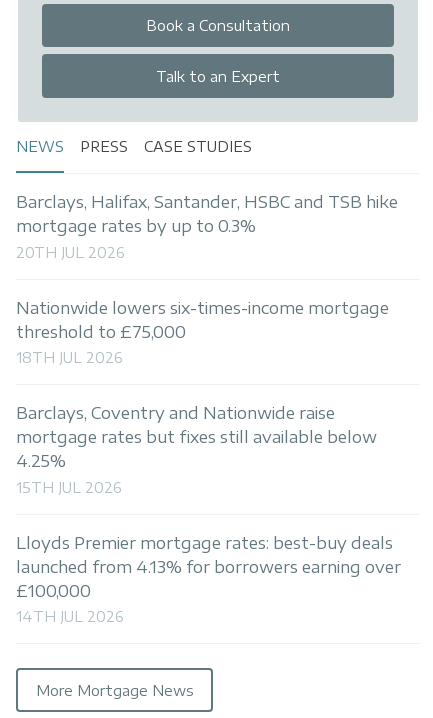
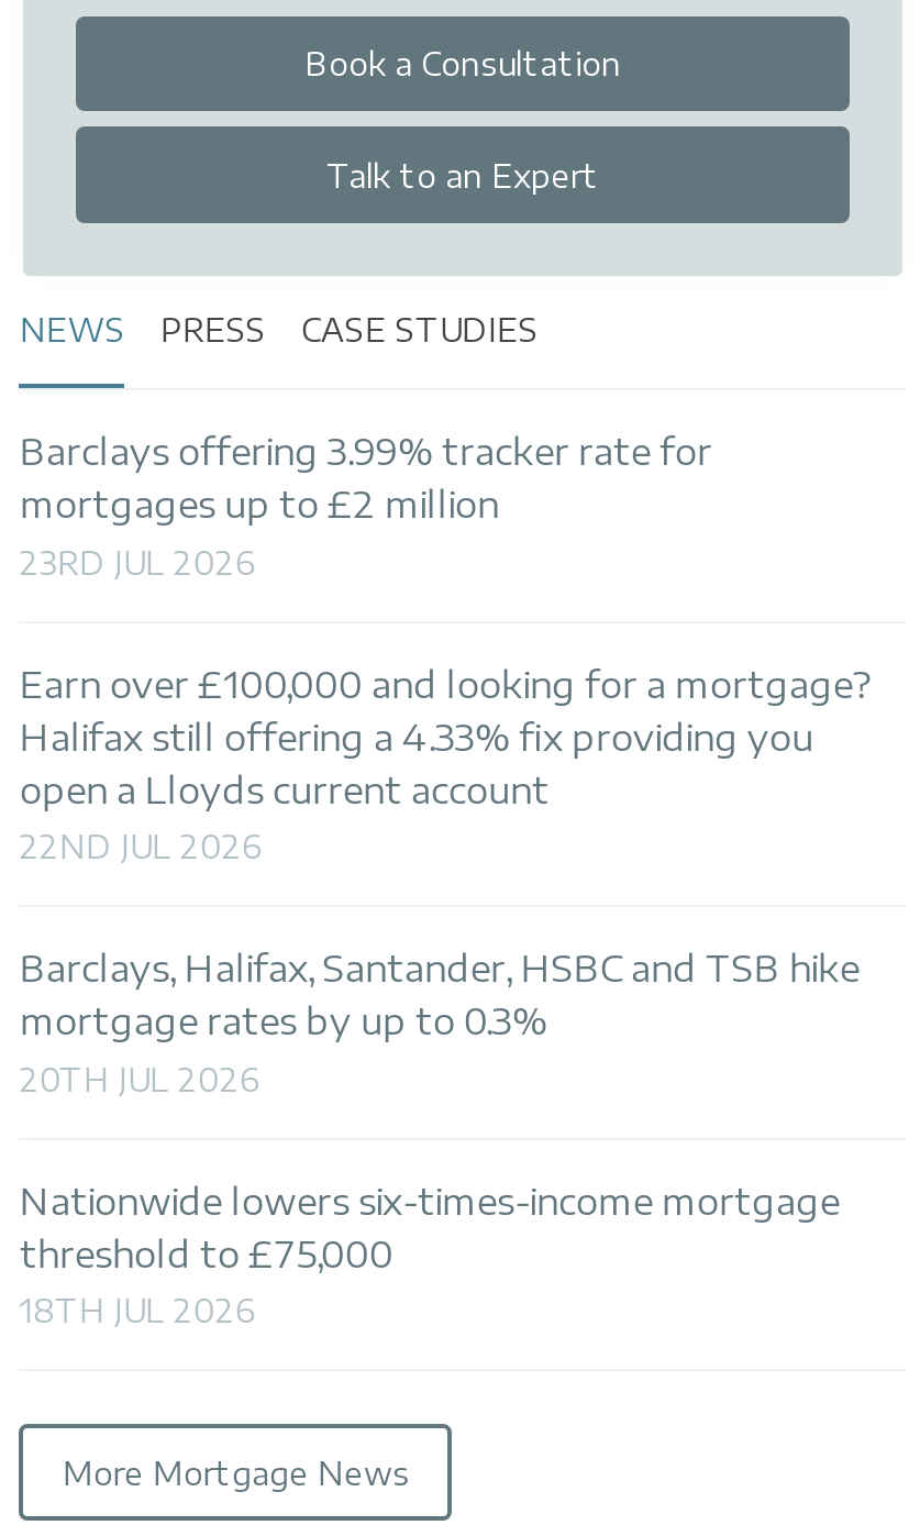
+ Barclays offering 3.99% tracker rate for
+ mortgages up to £2 million
+ 23RD JUL 2026
+ Earn over £100,000 and looking for a mortgage?
+ Halifax still offering a 4.33% fix providing you
+ open a Lloyds current account
+ 22ND JUL 2026

moved down: Barclays, Halifax, Santander, HSBC and TSB hike | mortgage rates by up to 0.3% | 20TH JUL 2026 | Nationwide lowers six-times-income mortgage | threshold to £75,000 | 18TH JUL 2026

- Barclays, Coventry and Nationwide raise
- mortgage rates but fixes still available below
- 4.25%
- 15TH JUL 2026
- Lloyds Premier mortgage rates: best-buy deals
- launched from 4.13% for borrowers earning over
- £100,000
- 14TH JUL 2026
